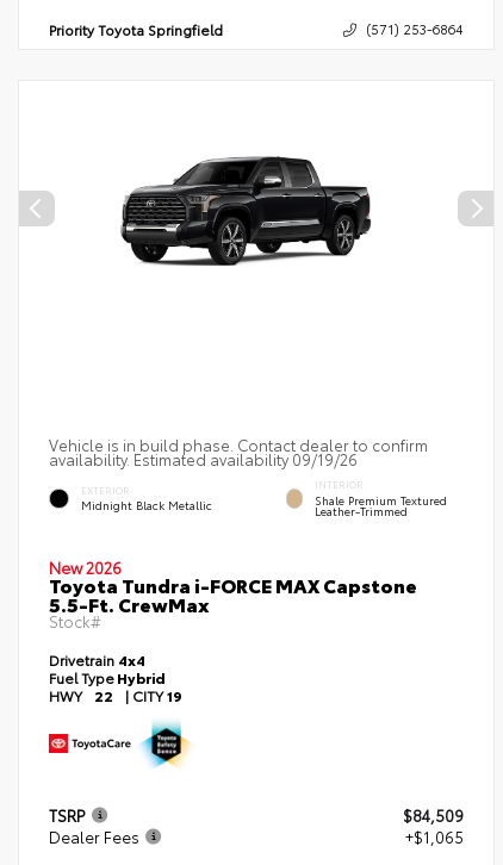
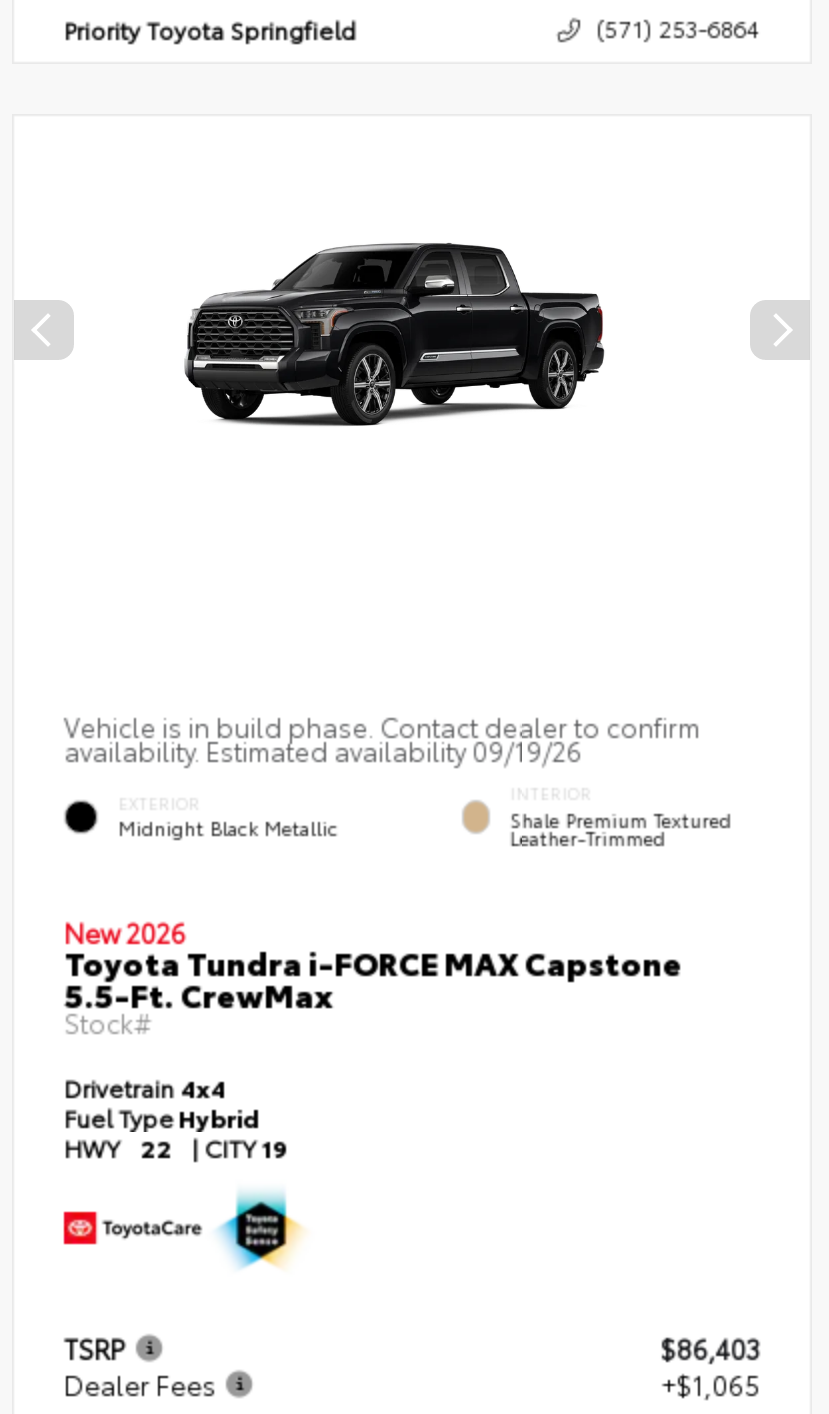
- $84,509
+ $86,403
